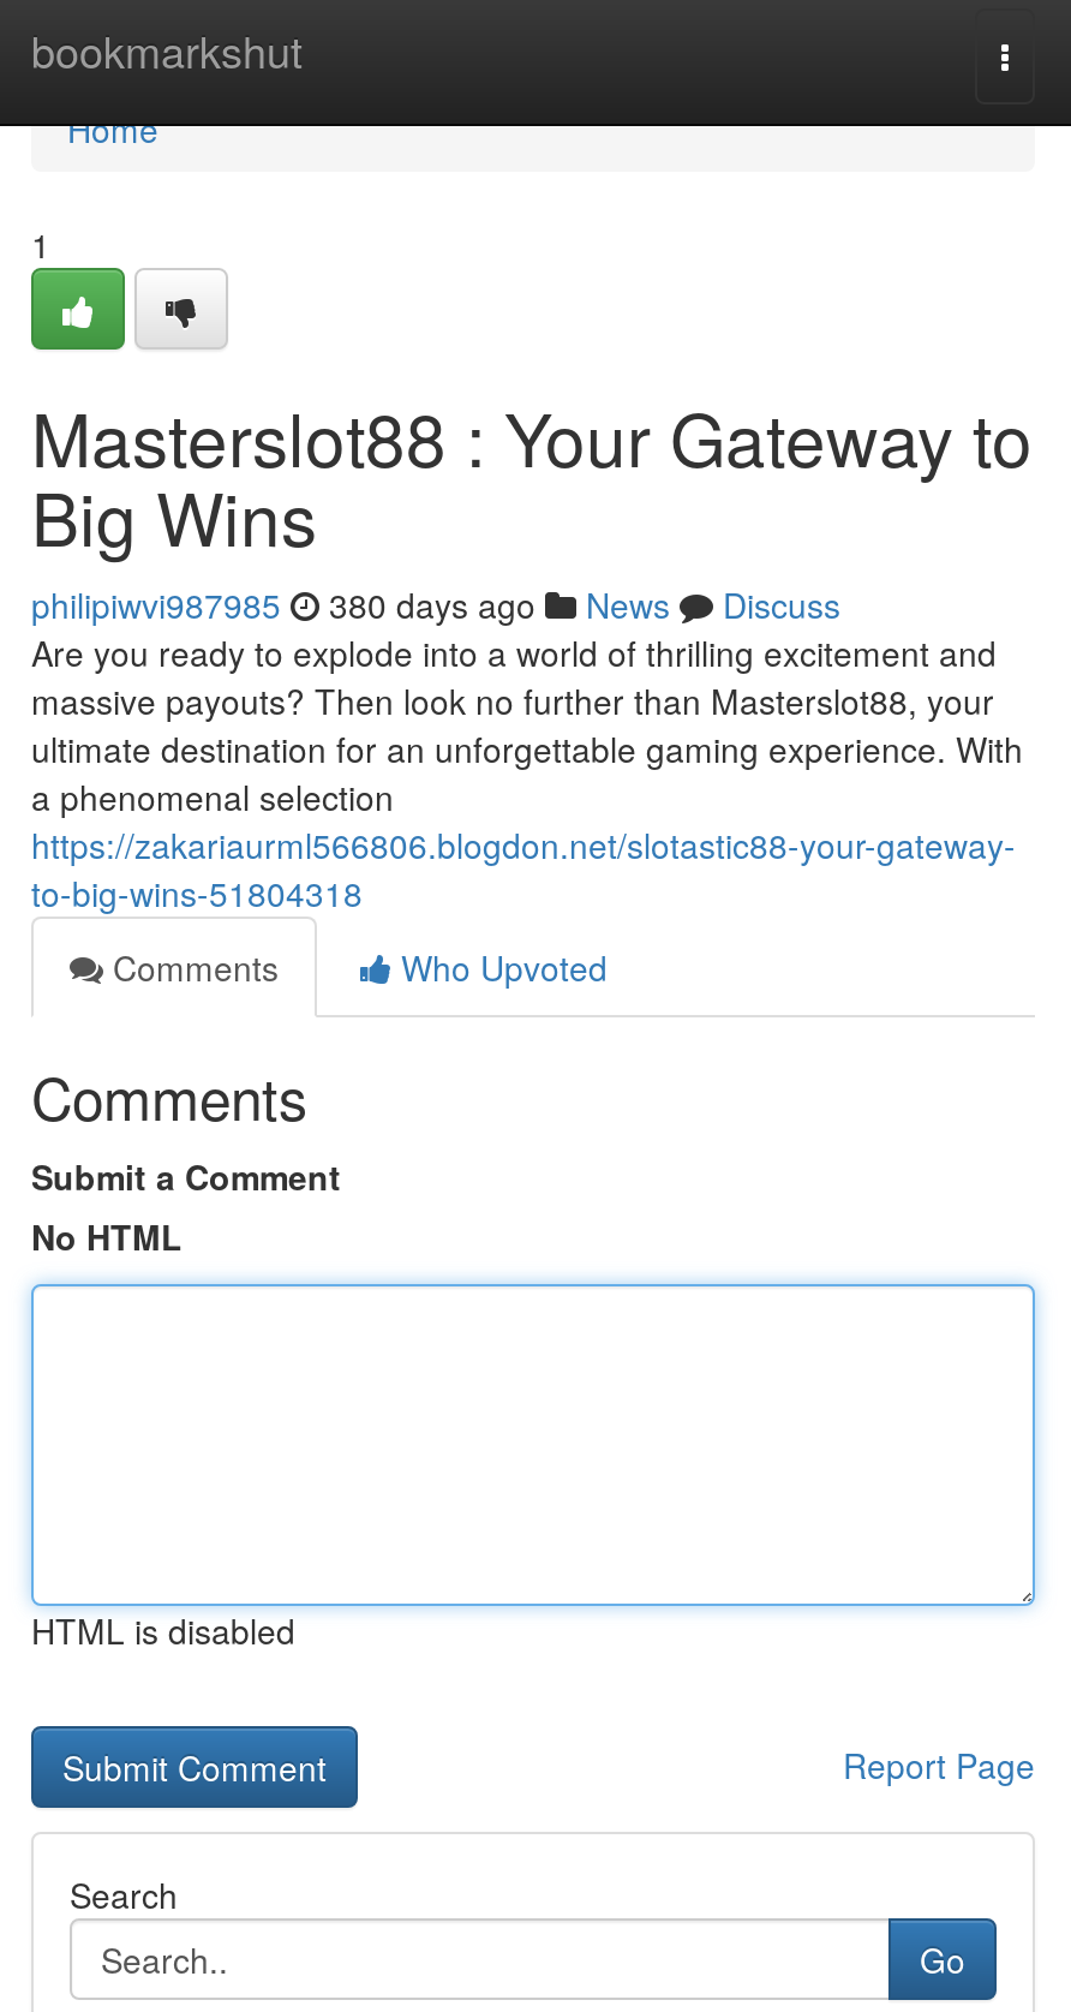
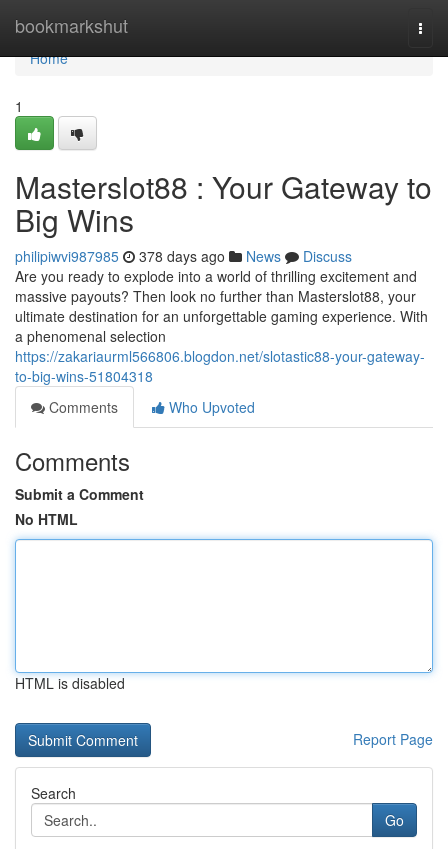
- philipiwvi987985 380 days ago News Discuss
+ philipiwvi987985 378 days ago News Discuss
